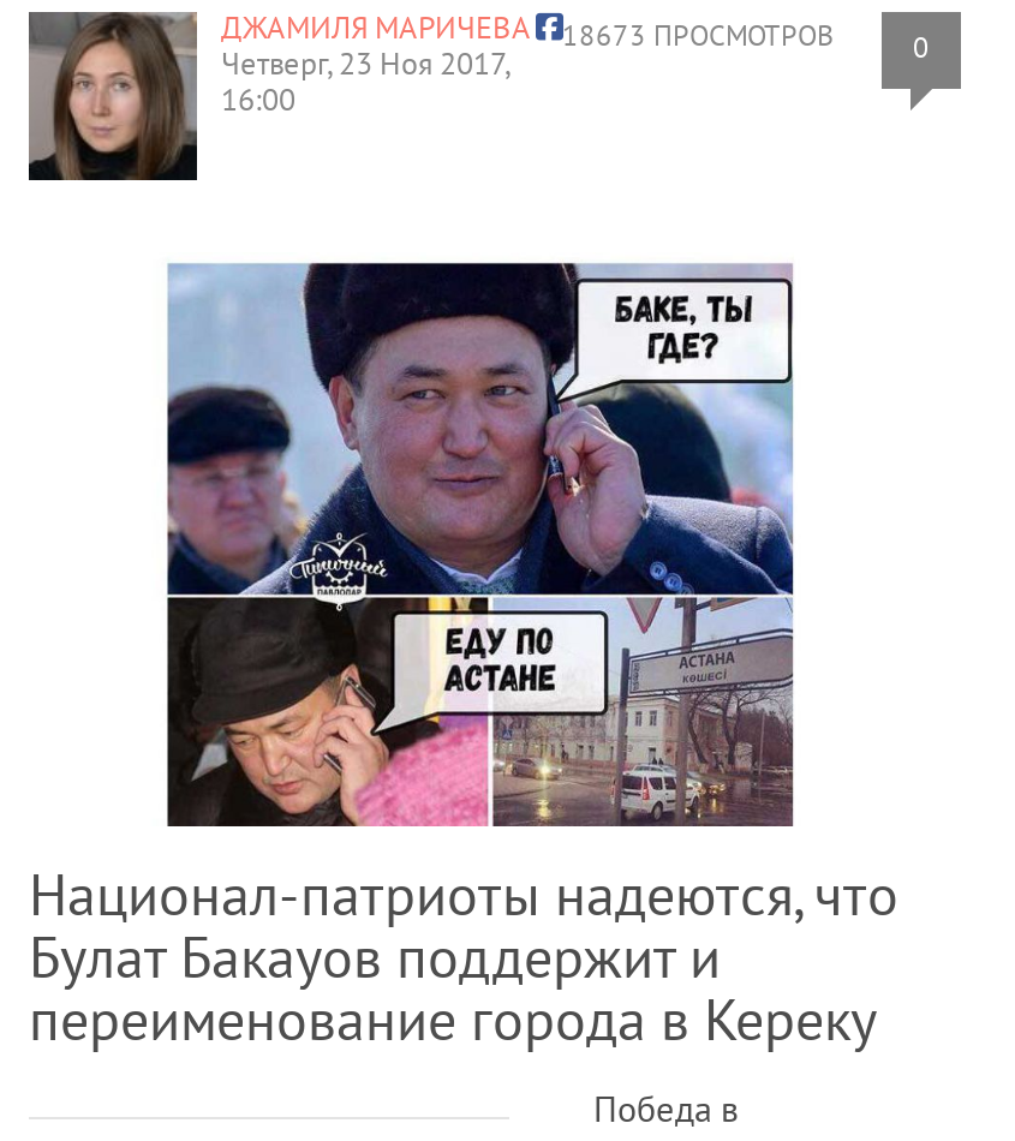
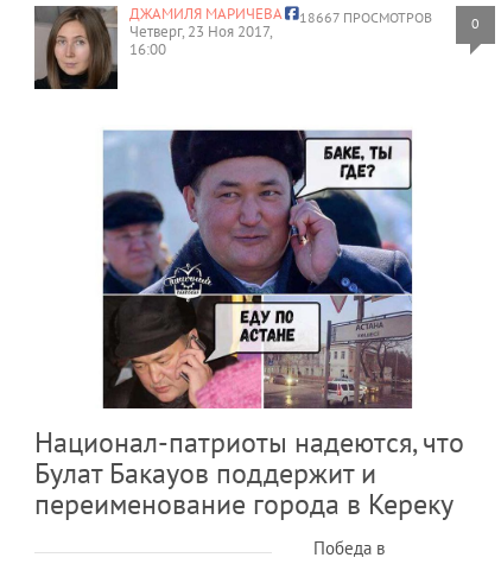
- ДЖАМИЛЯ МАРИЧЕВА 18673 ПРОСМОТРОВ
+ ДЖАМИЛЯ МАРИЧЕВА 18667 ПРОСМОТРОВ
